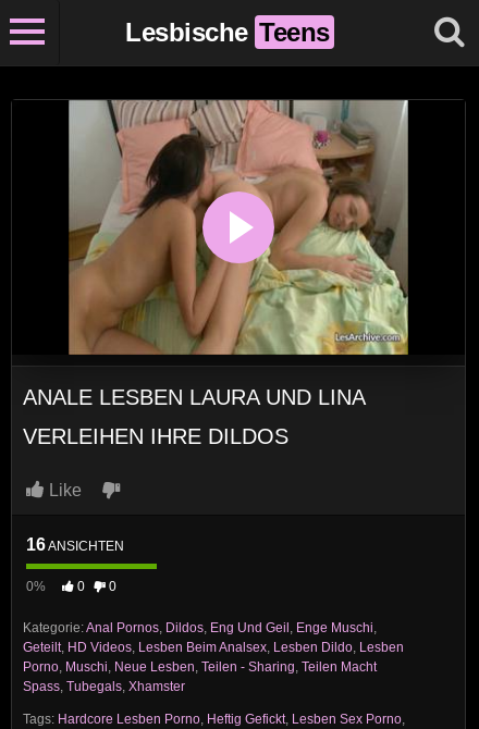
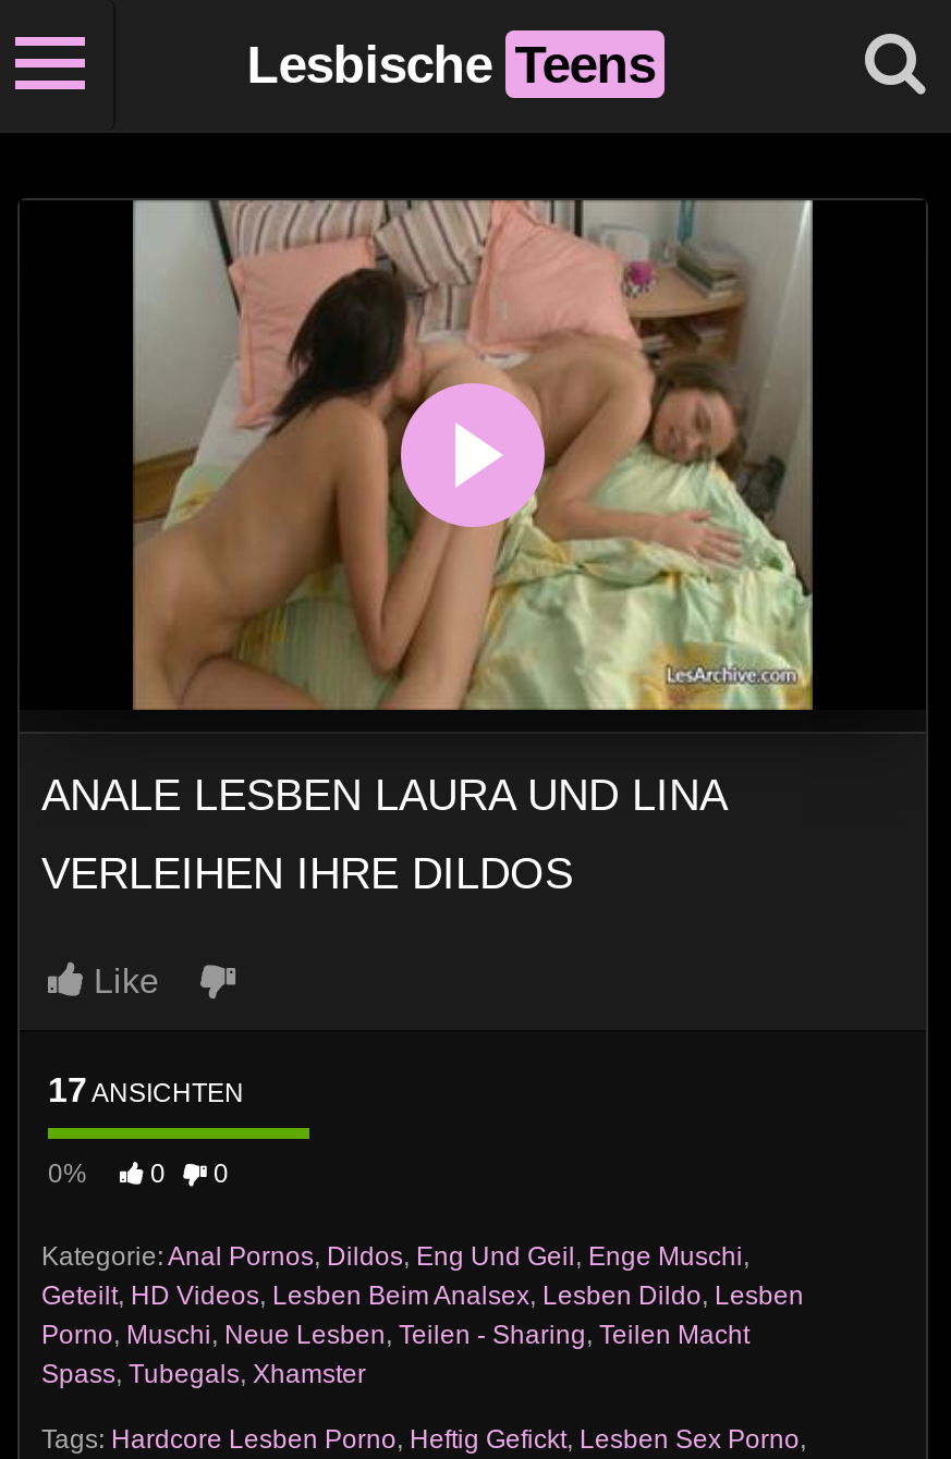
- 16ANSICHTEN
+ 17ANSICHTEN
